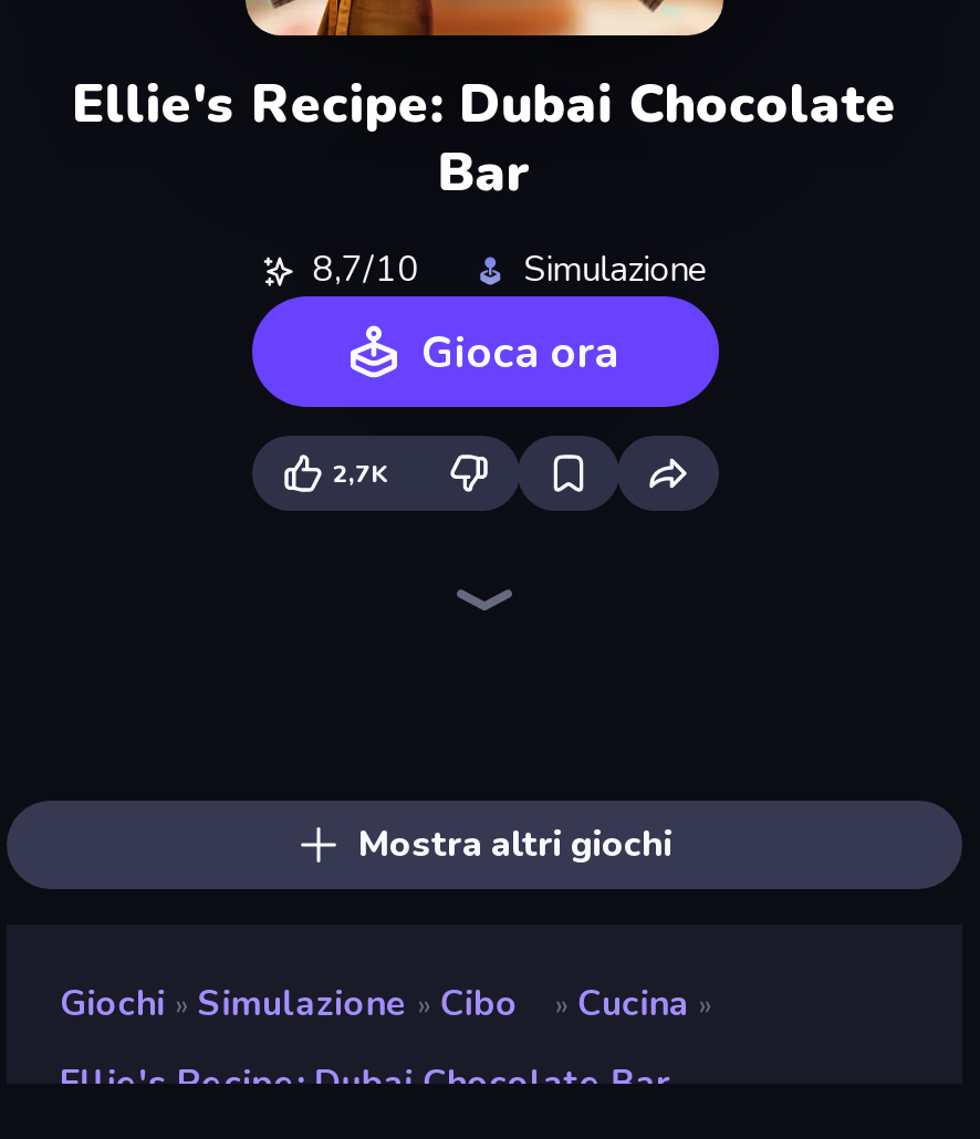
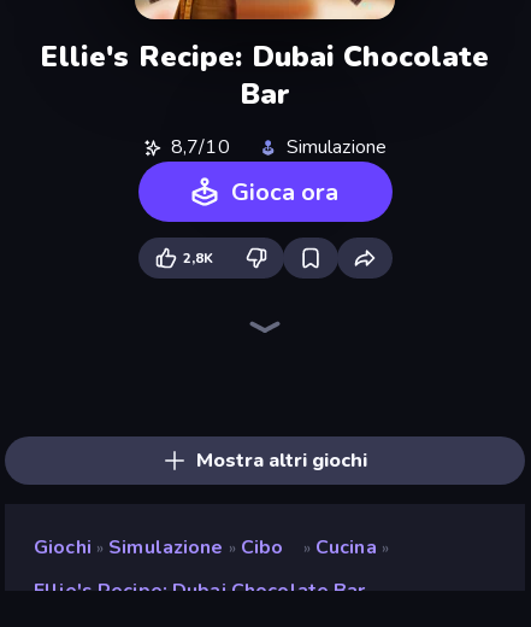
- 2,7K
+ 2,8K
